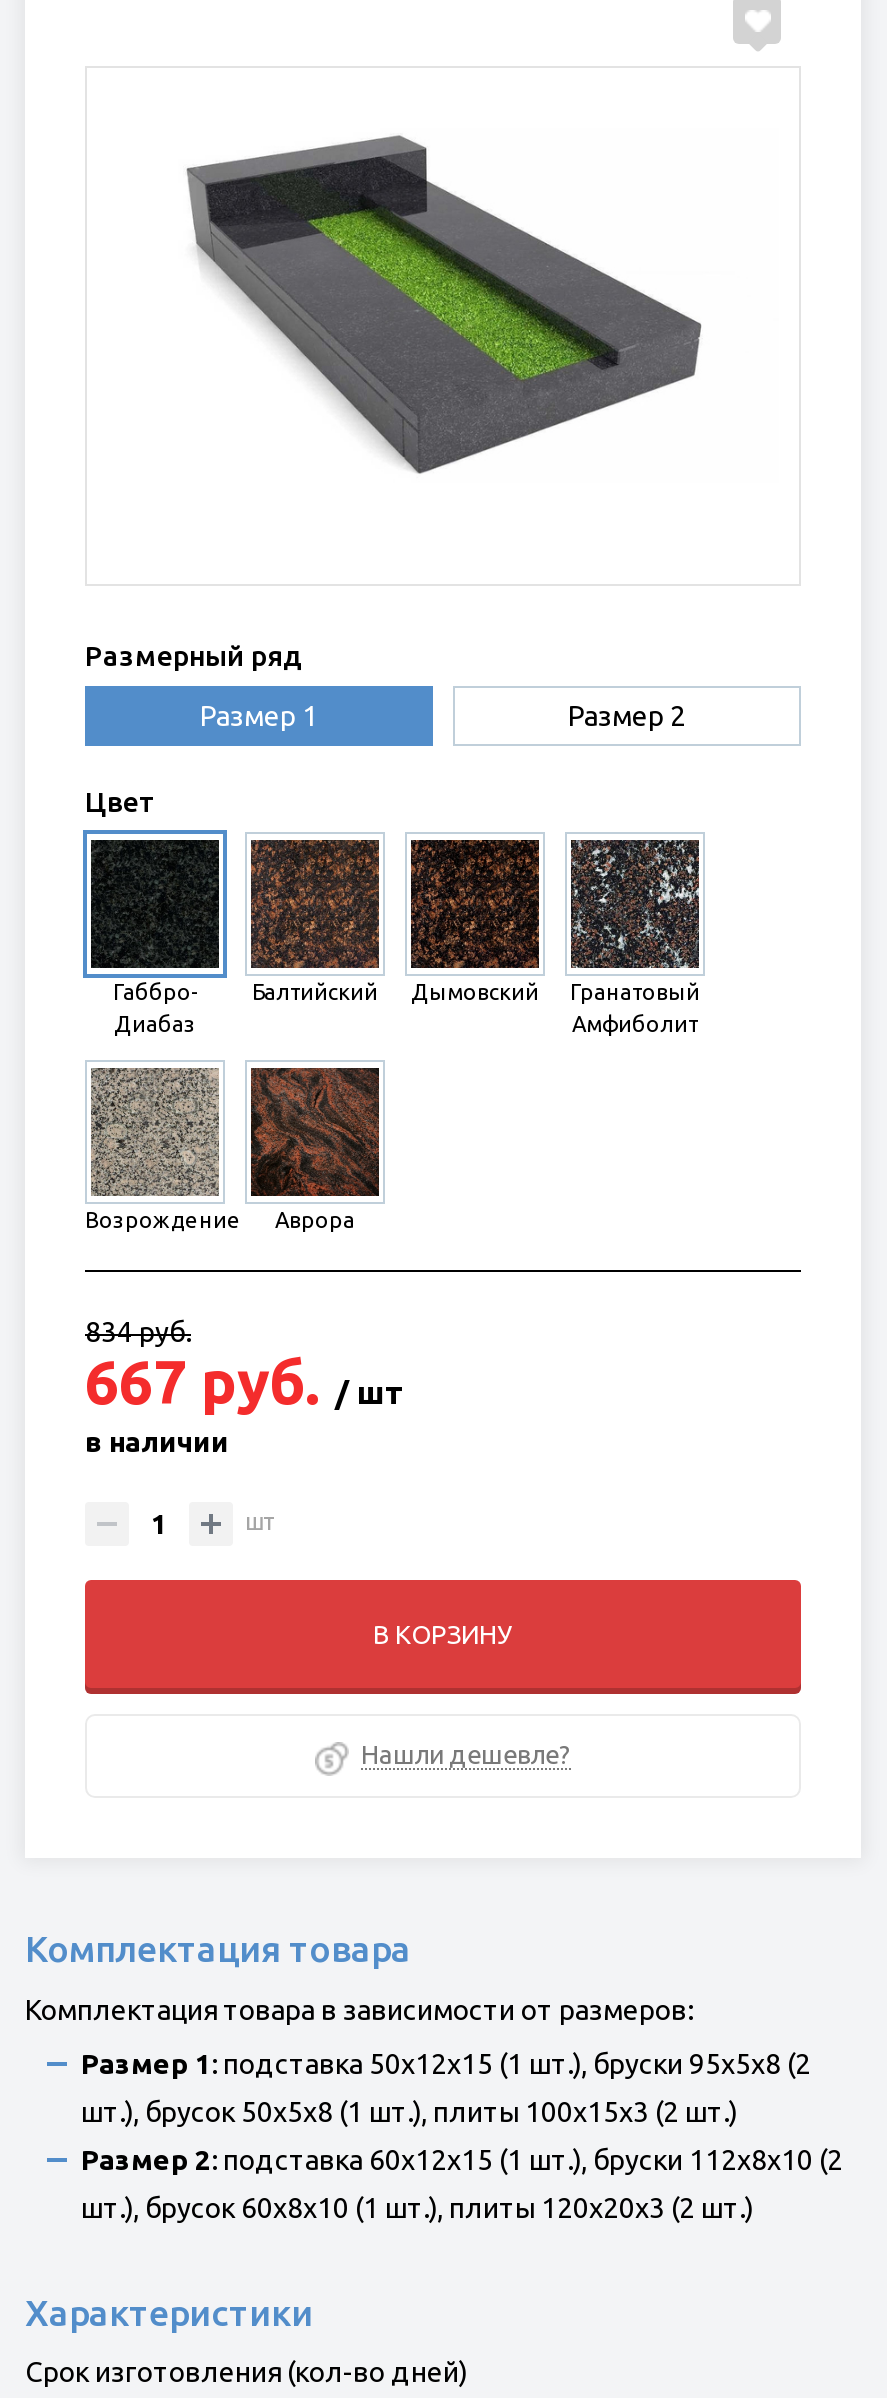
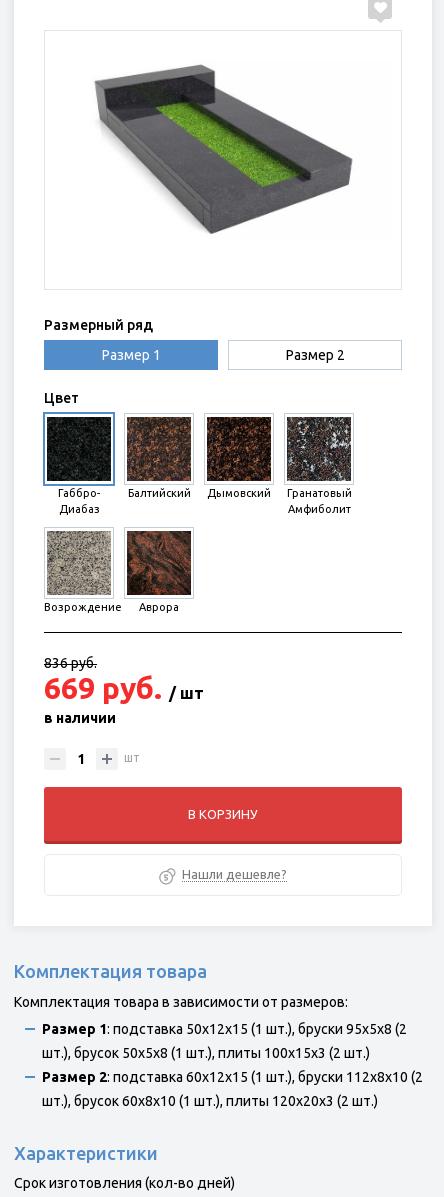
- 834 руб.
+ 836 руб.

- 667 руб. / шт
+ 669 руб. / шт
